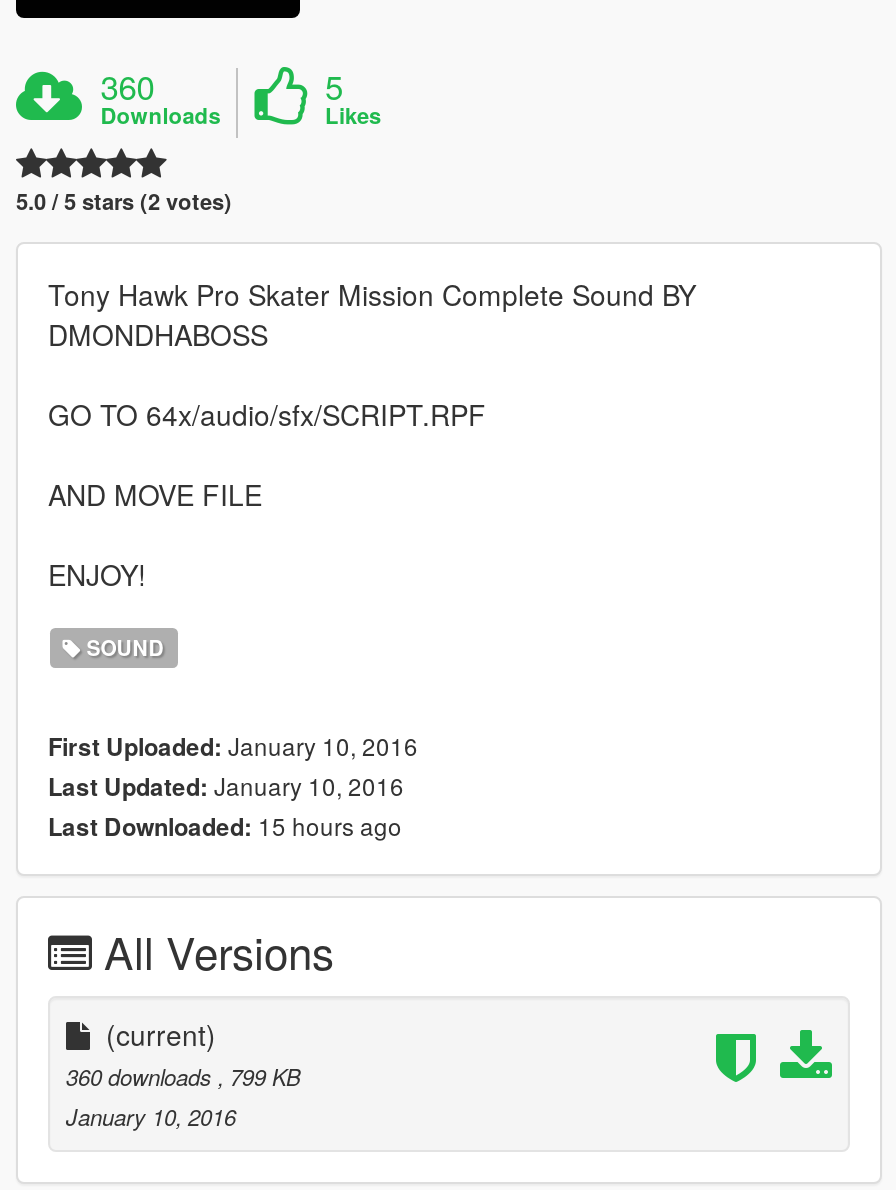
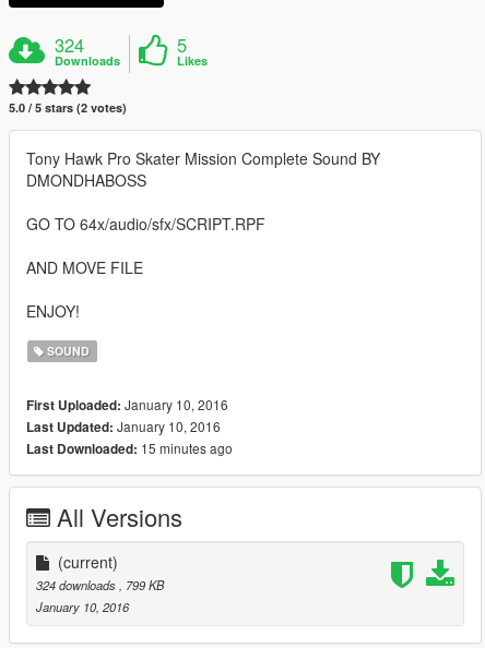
- 360
+ 324

- Last Downloaded: 15 hours ago
+ Last Downloaded: 15 minutes ago

- 360 downloads, 799 KB
+ 324 downloads, 799 KB
